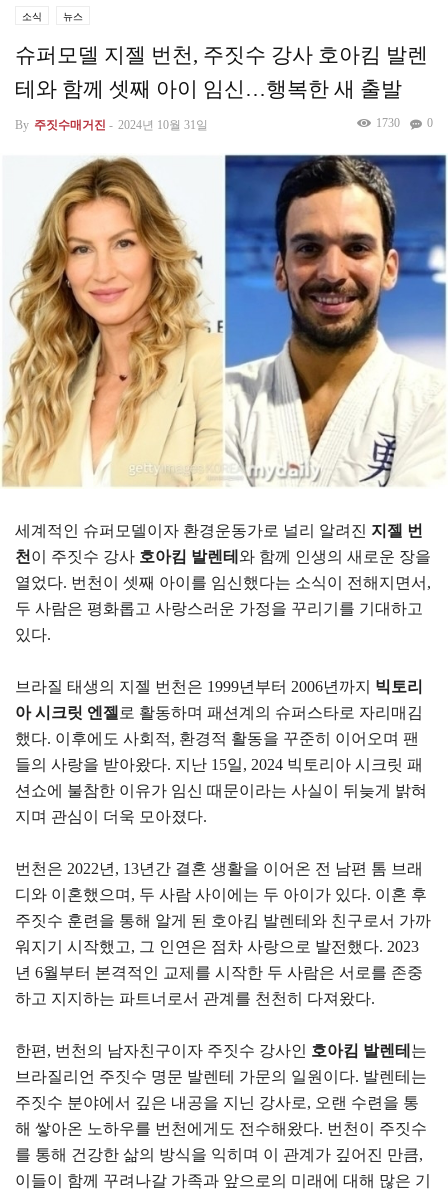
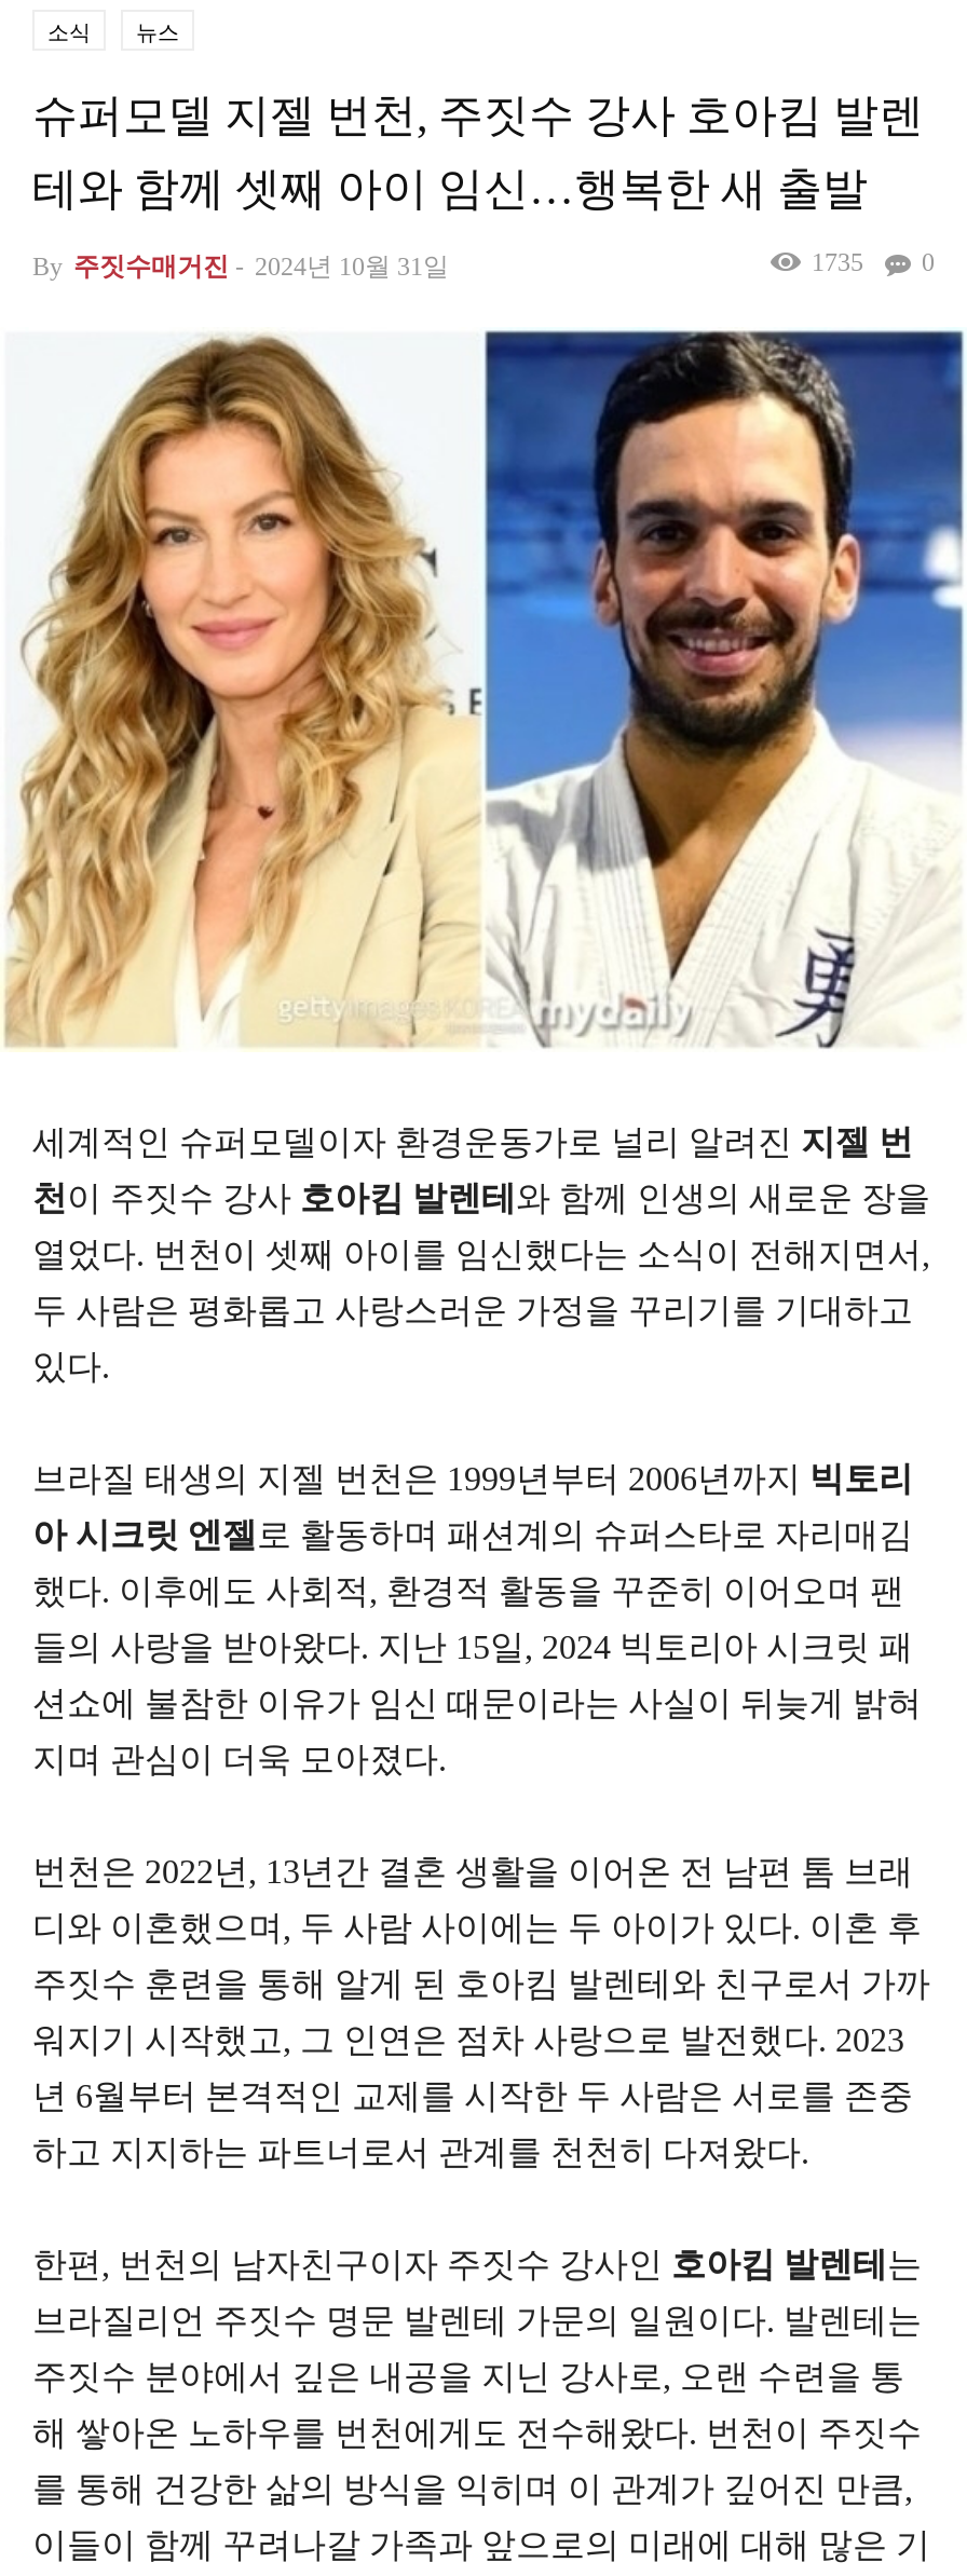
- 1730 0
+ 1735 0
